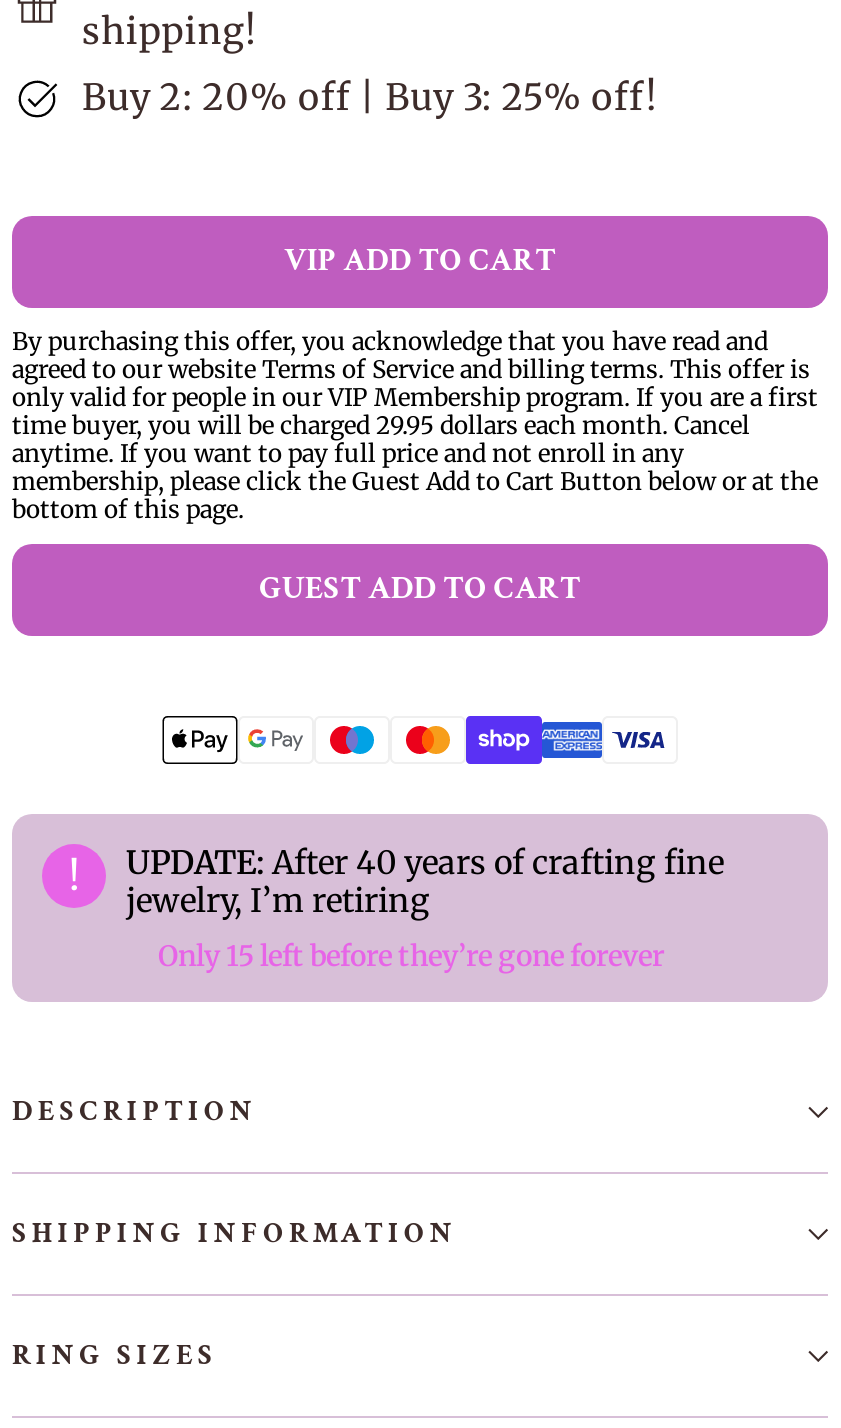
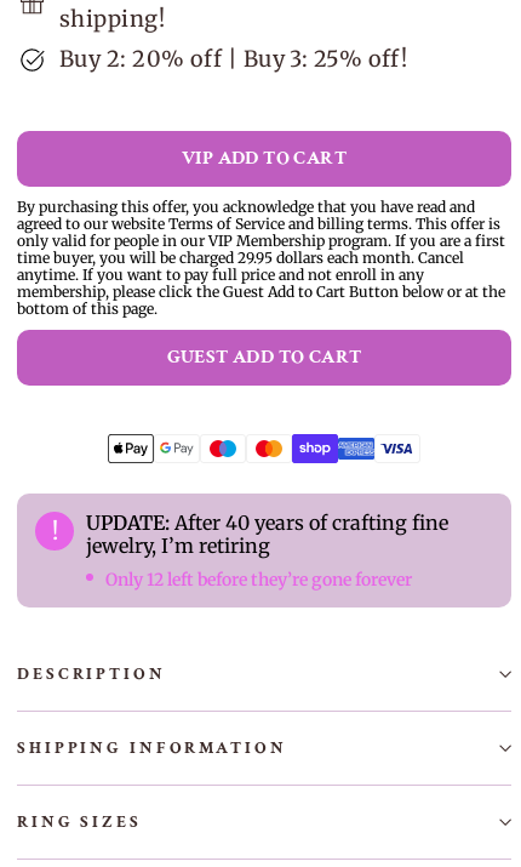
- Only 15 left before they’re gone forever
+ Only 12 left before they’re gone forever
